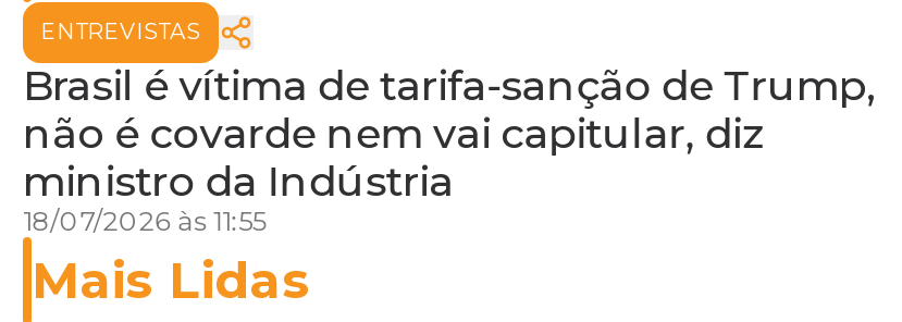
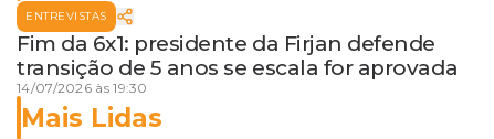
- Brasil é vítima de tarifa-sanção de Trump,
- não é covarde nem vai capitular, diz
- ministro da Indústria
- 18/07/2026 às 11:55
+ Fim da 6x1: presidente da Firjan defende
+ transição de 5 anos se escala for aprovada
+ 14/07/2026 às 19:30
